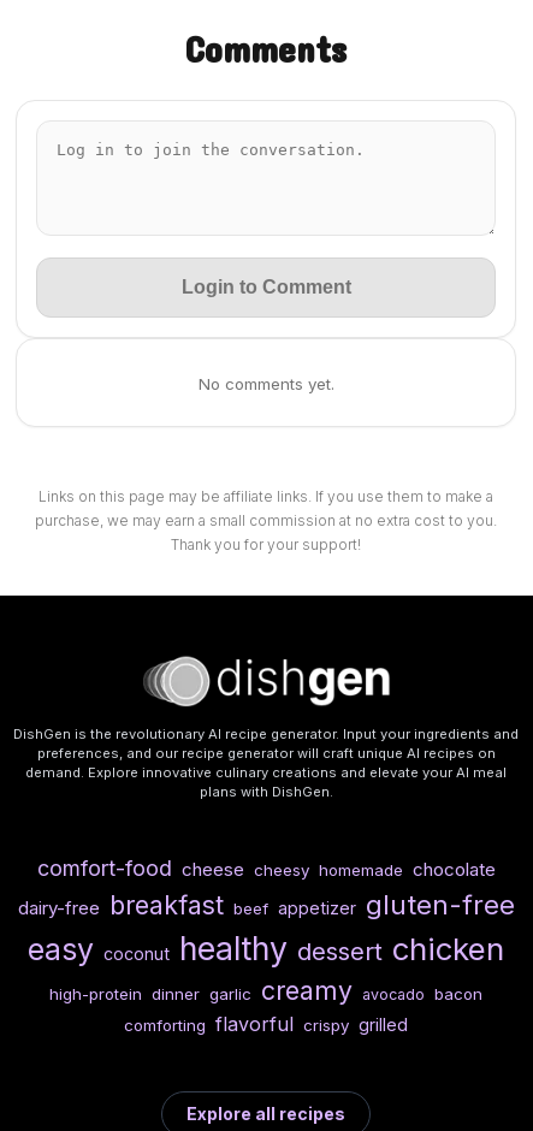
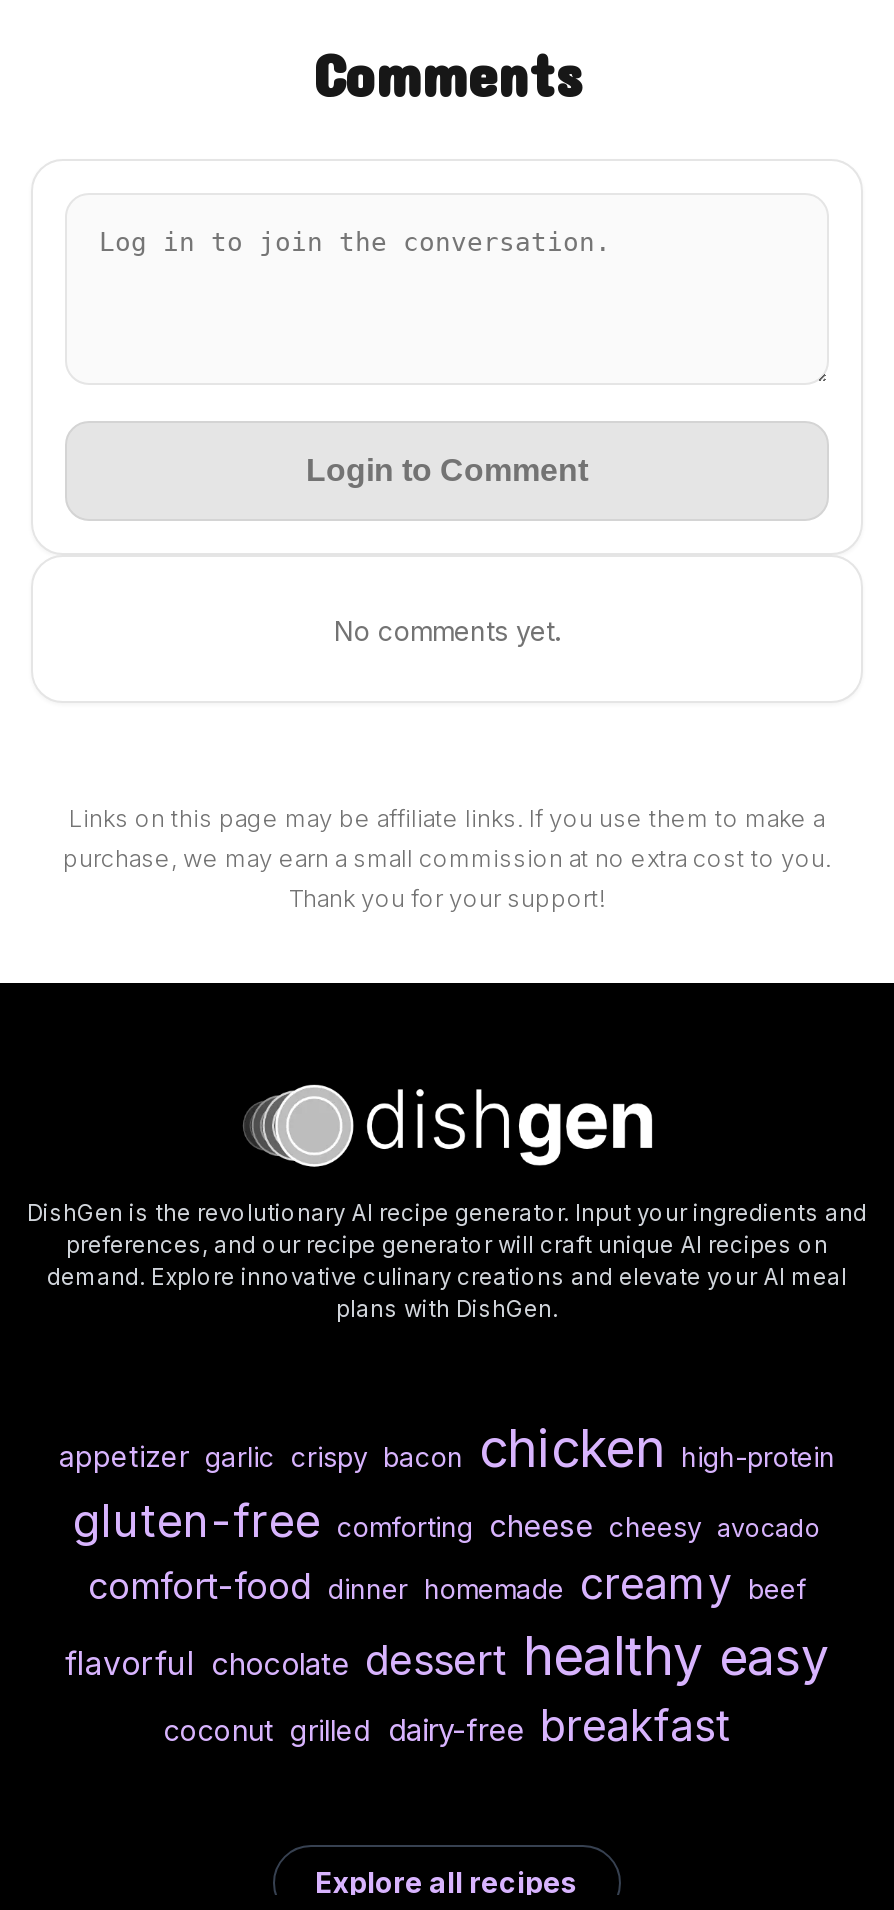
- comfort-food cheese cheesy homemade chocolate
- dairy-free breakfast beef appetizer gluten-free
- easy coconut healthy dessert chicken
- high-protein dinner garlic creamy avocado bacon
- comforting flavorful crispy grilled
+ appetizer garlic crispy bacon chicken high-protein
+ gluten-free comforting cheese cheesy avocado
+ comfort-food dinner homemade creamy beef
+ flavorful chocolate dessert healthy easy
+ coconut grilled dairy-free breakfast
